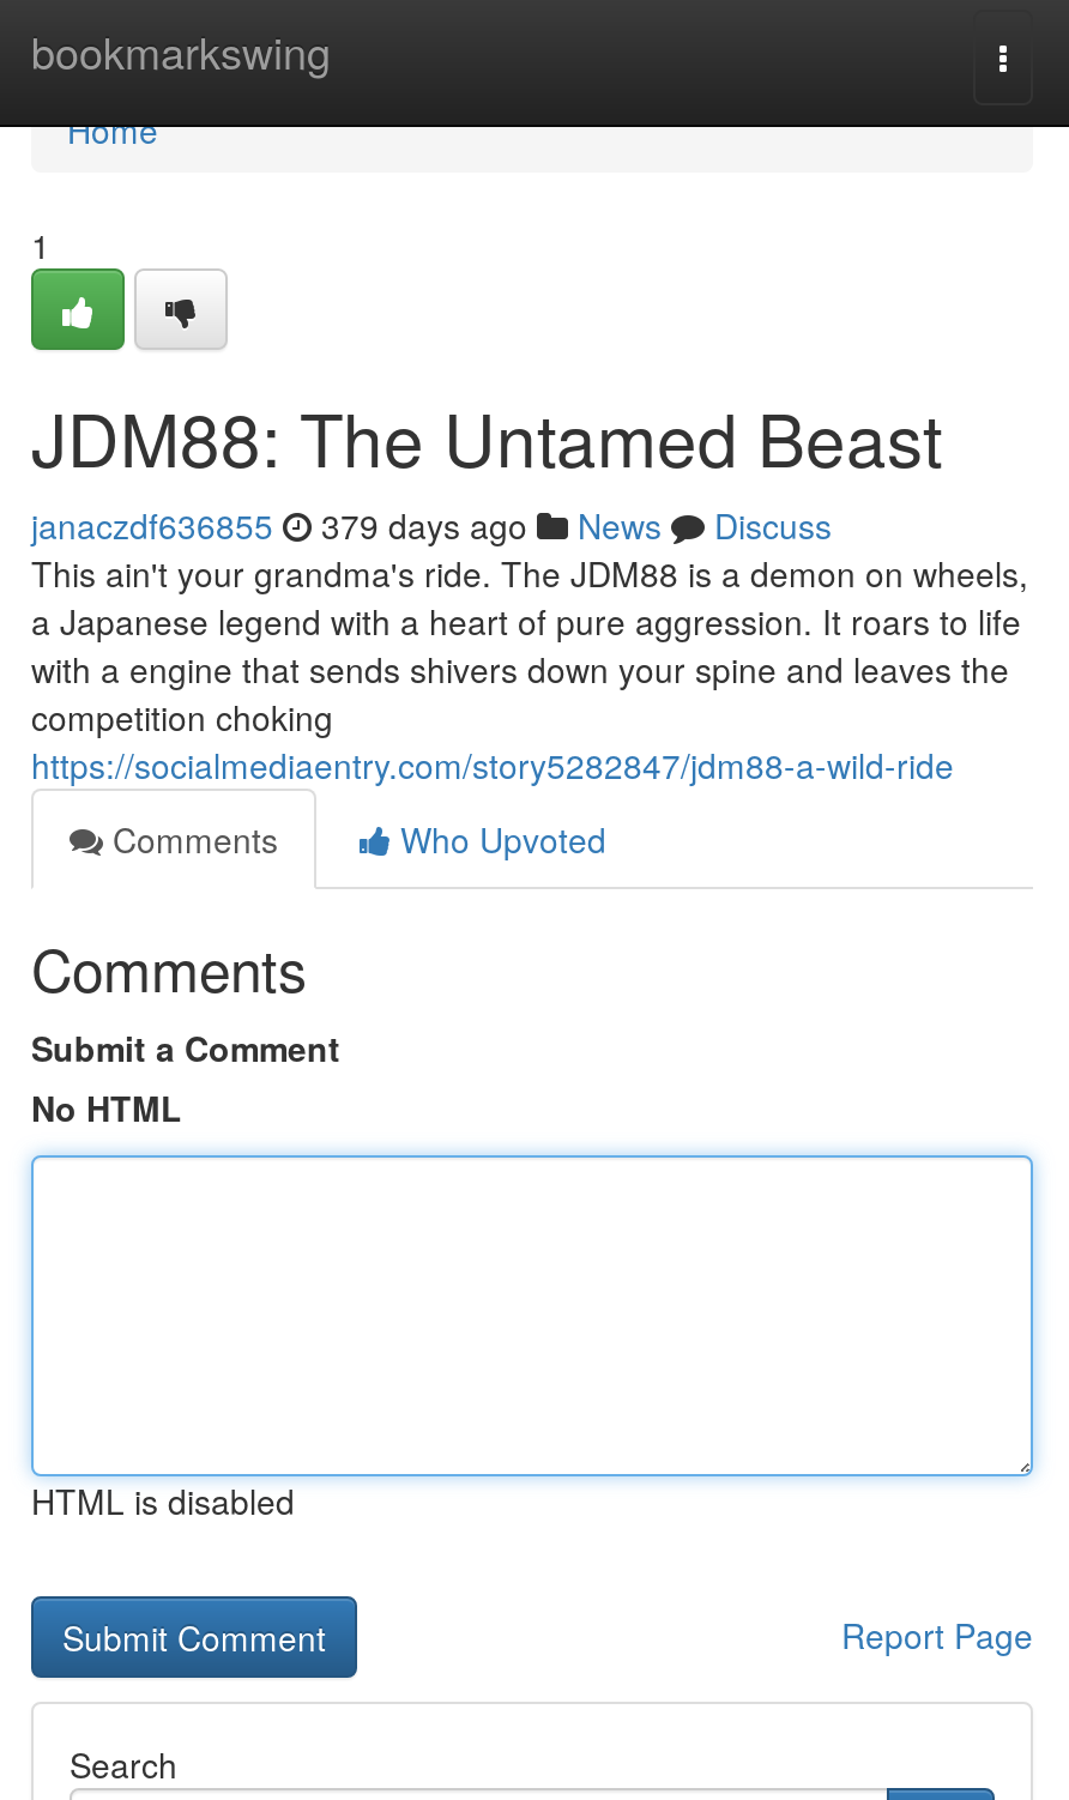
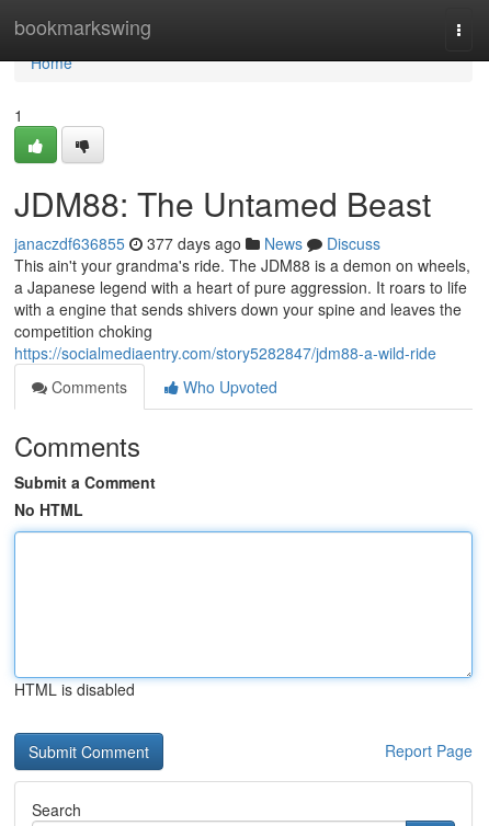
- janaczdf636855 379 days ago News Discuss
+ janaczdf636855 377 days ago News Discuss
